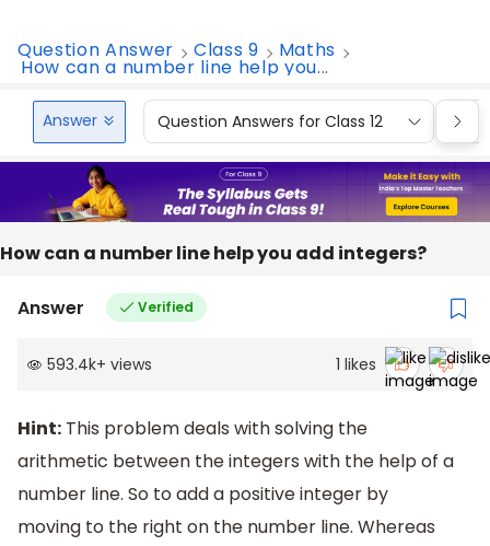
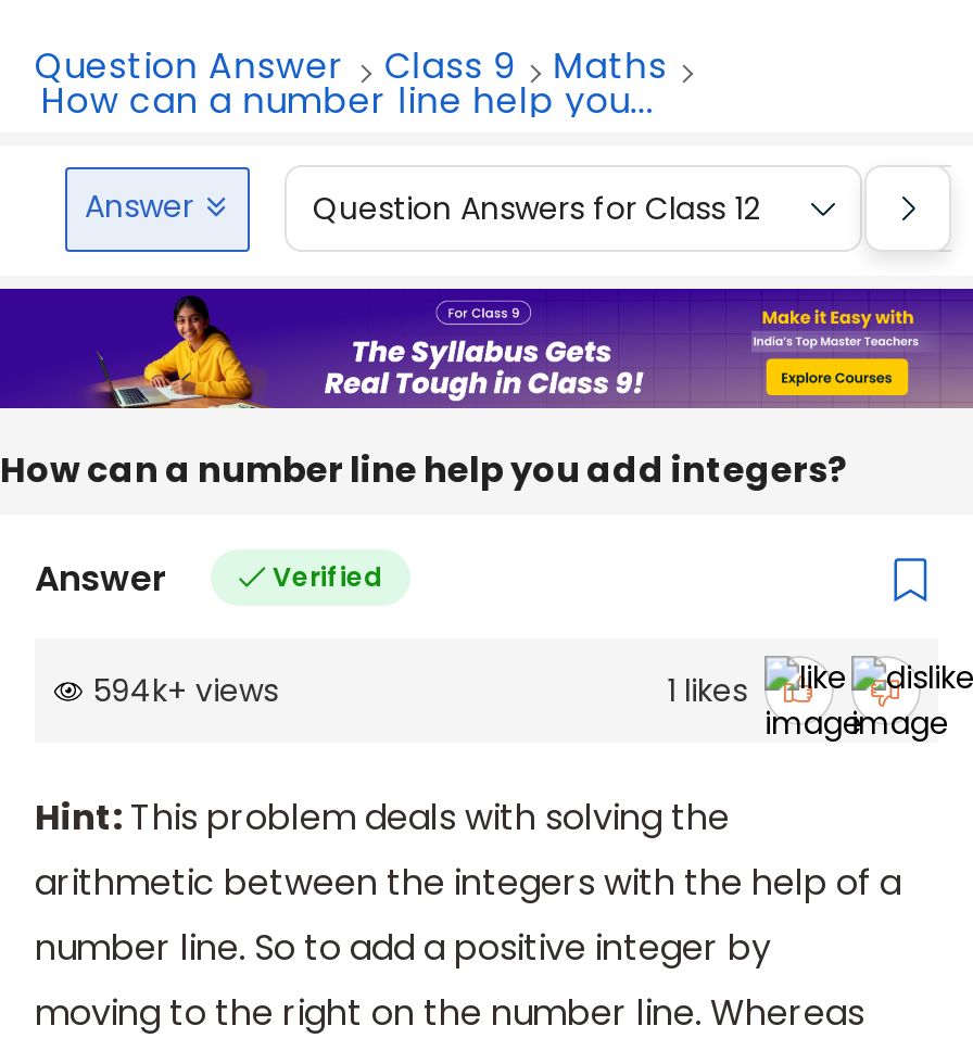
- 593.4k+ views
+ 594k+ views
